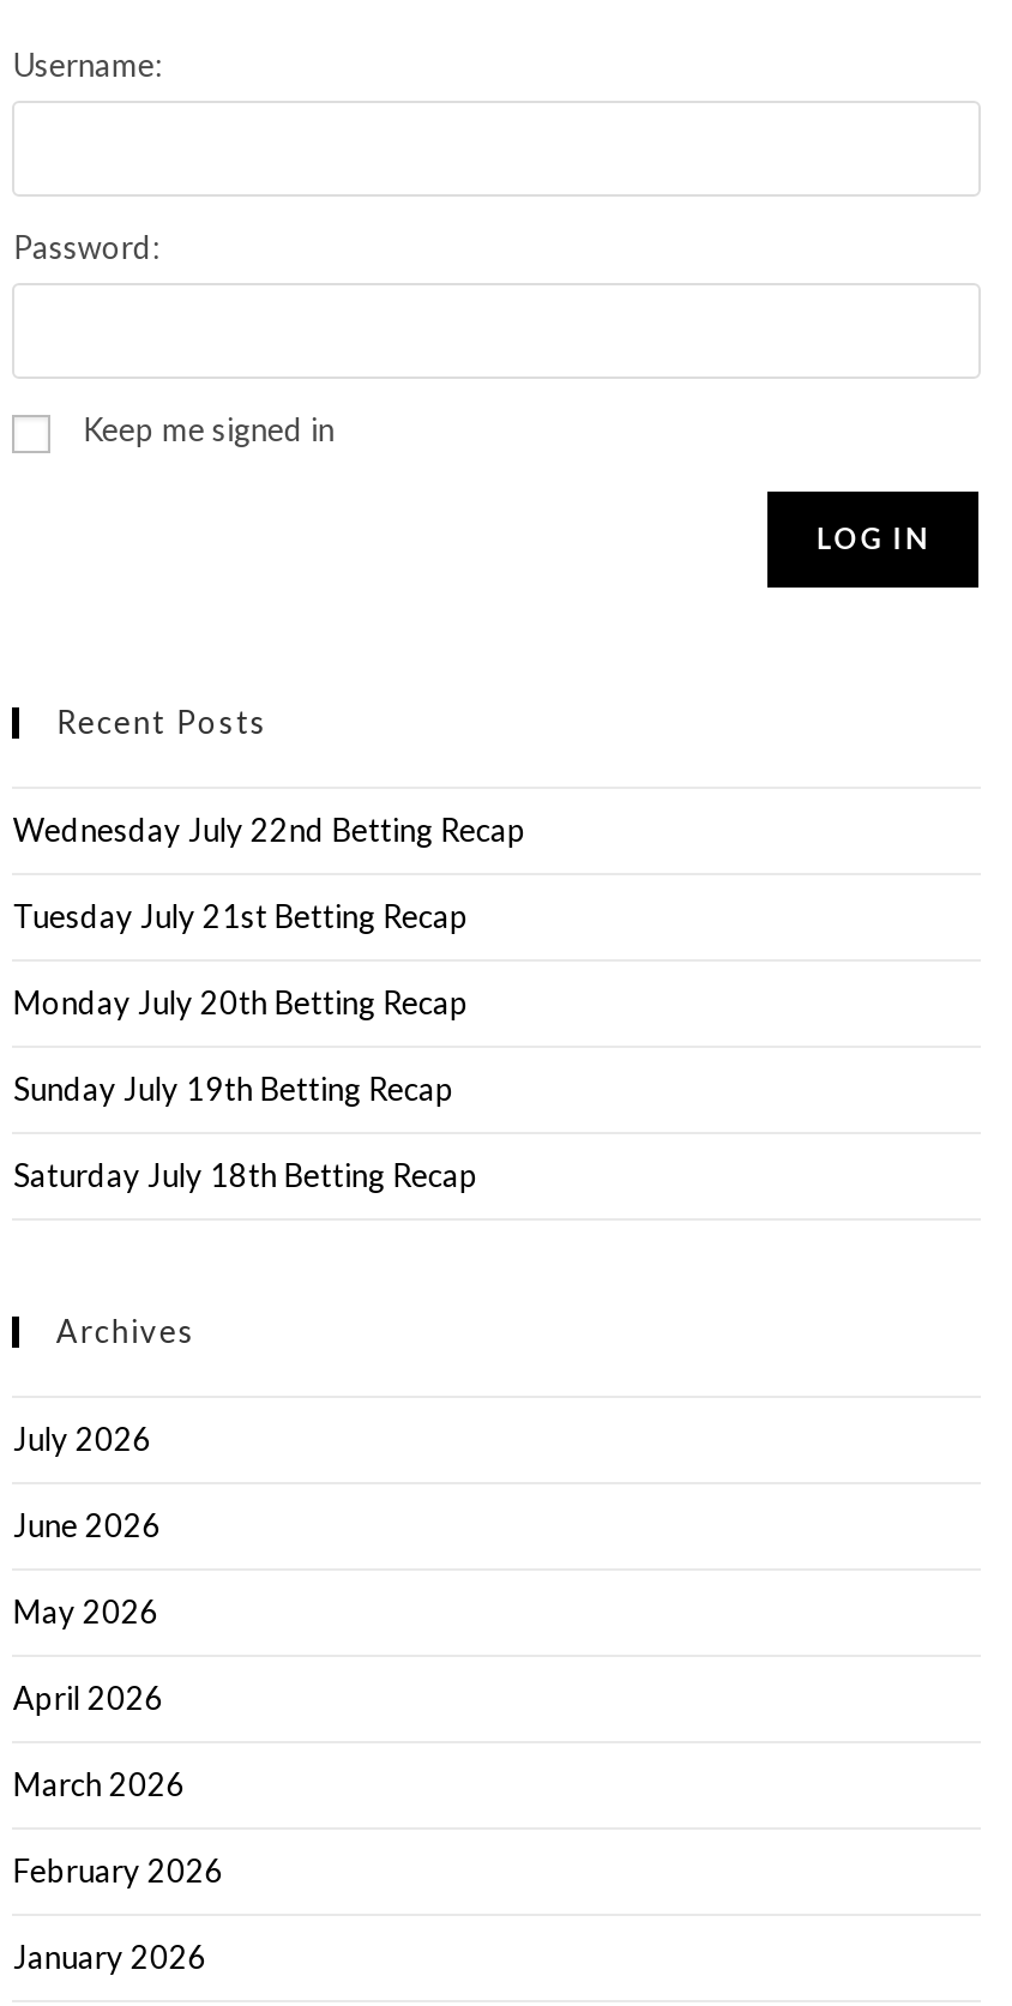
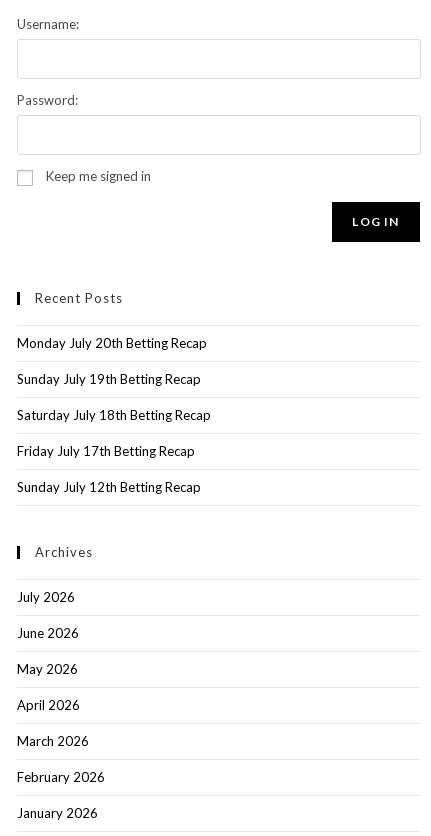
- Wednesday July 22nd Betting Recap
- Tuesday July 21st Betting Recap

moved up: Monday July 20th Betting Recap | Sunday July 19th Betting Recap | Saturday July 18th Betting Recap

+ Friday July 17th Betting Recap
+ Sunday July 12th Betting Recap
